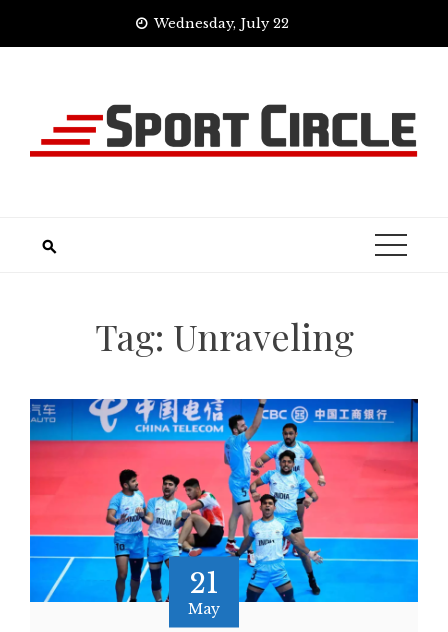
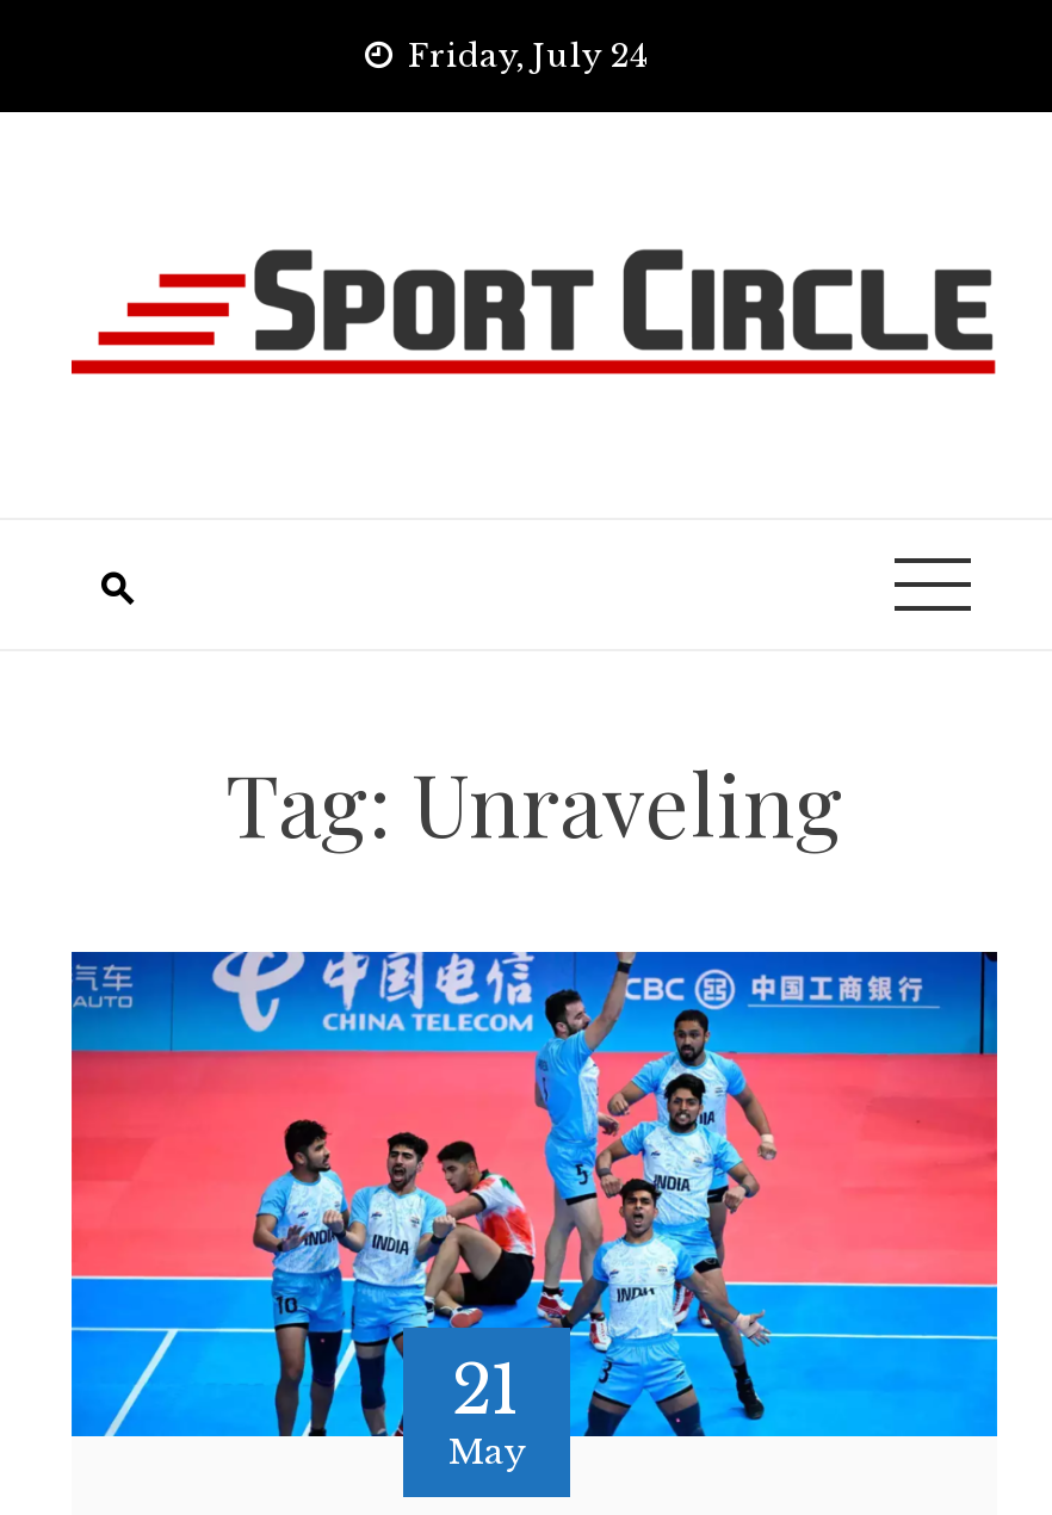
- Wednesday, July 22
+ Friday, July 24
